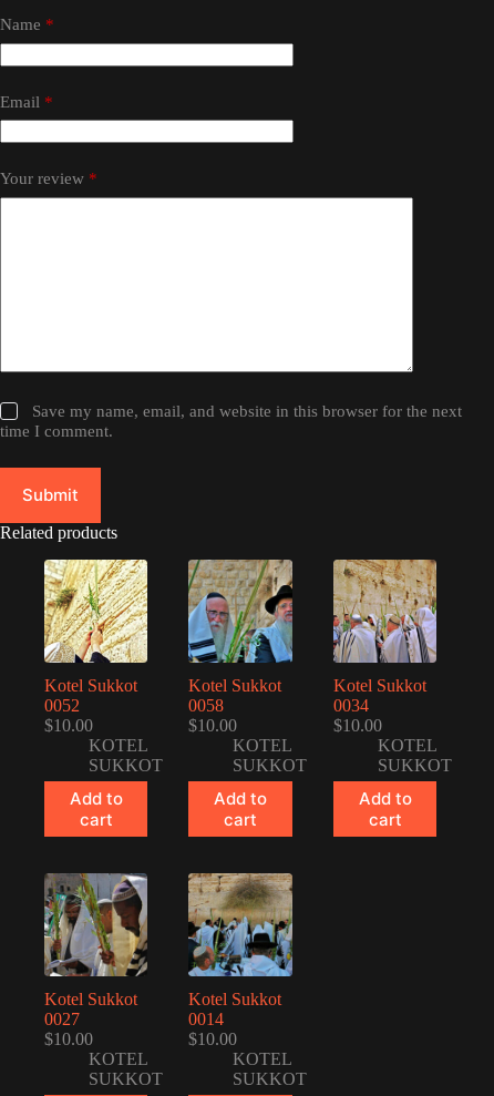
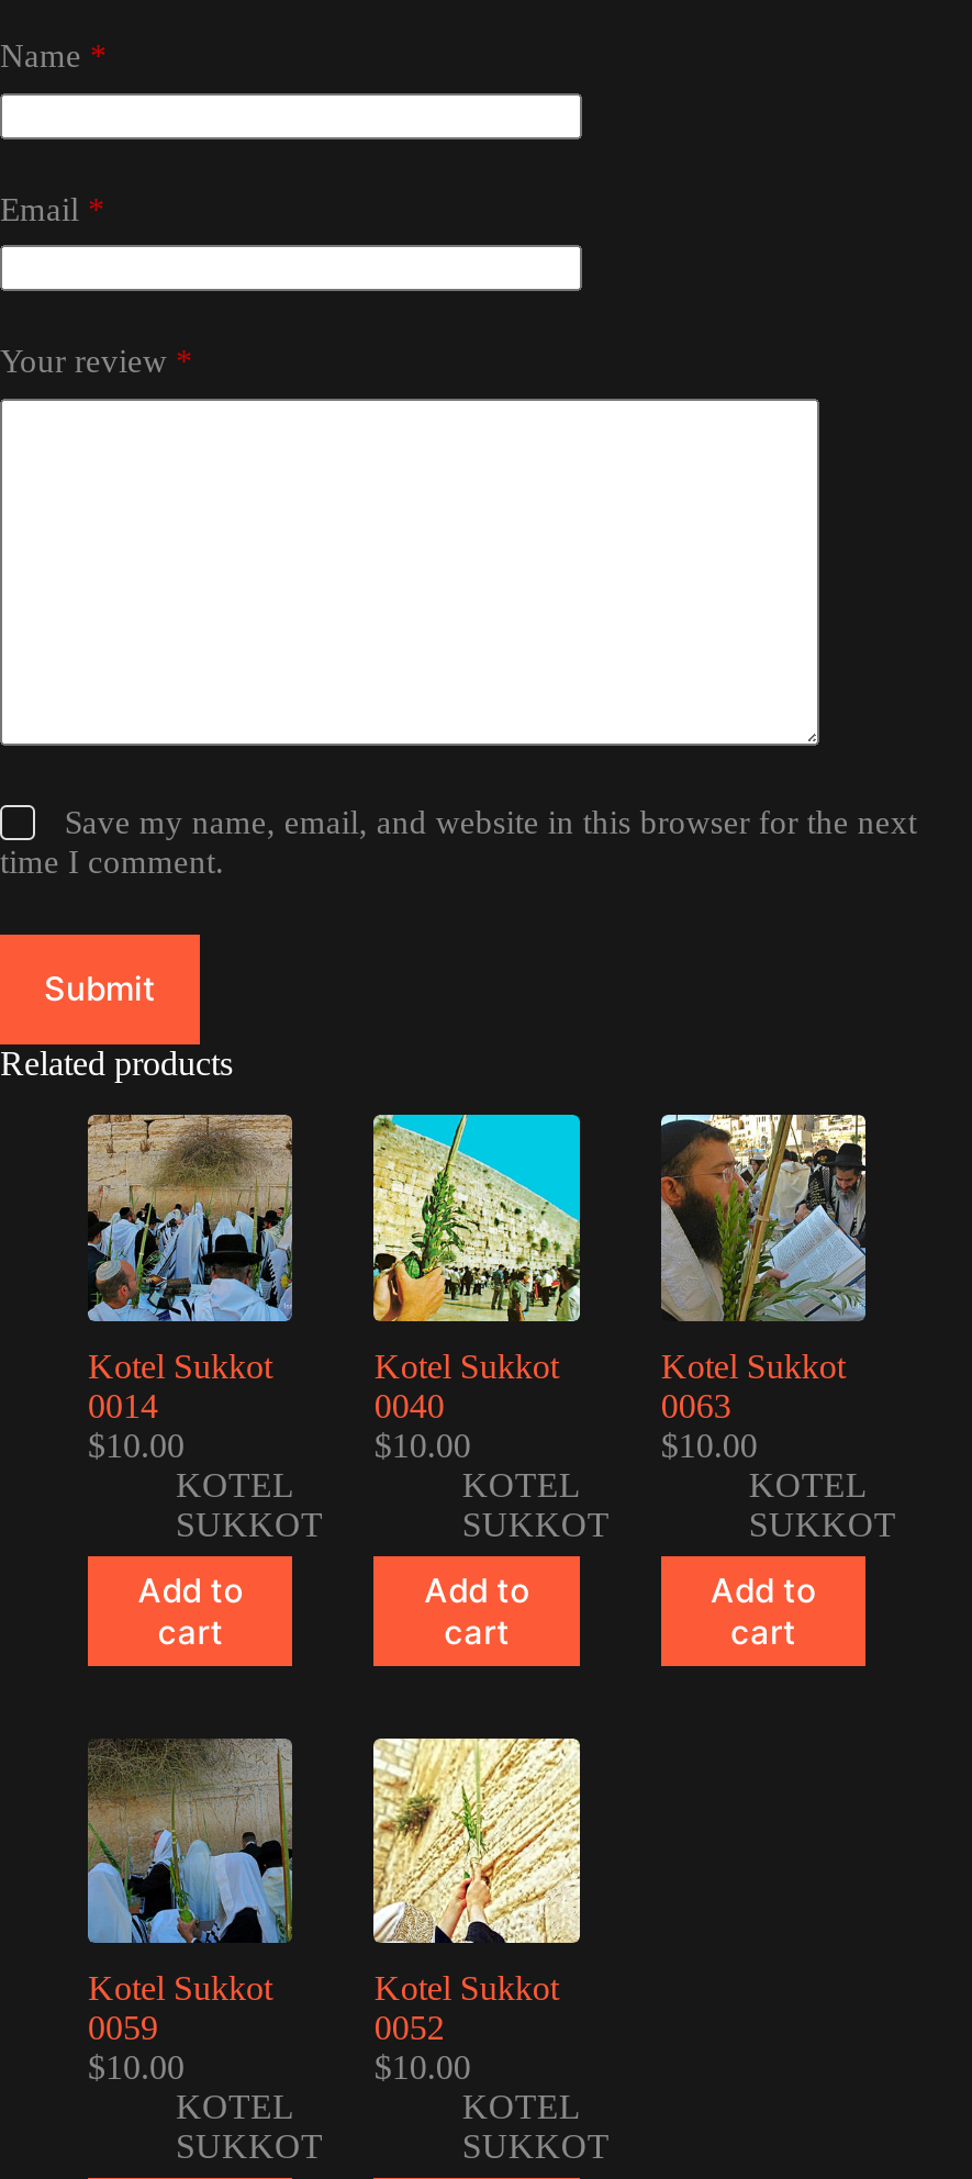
moved down: [image]

- [image]
- 0058
+ [image]
+ 0040

- [image]
- 0034
+ [image]
+ 0063

- 0052
+ 0014

- [image]
- 0027
+ [image]
+ 0059

moved up: [image]

- 0014
+ 0052
